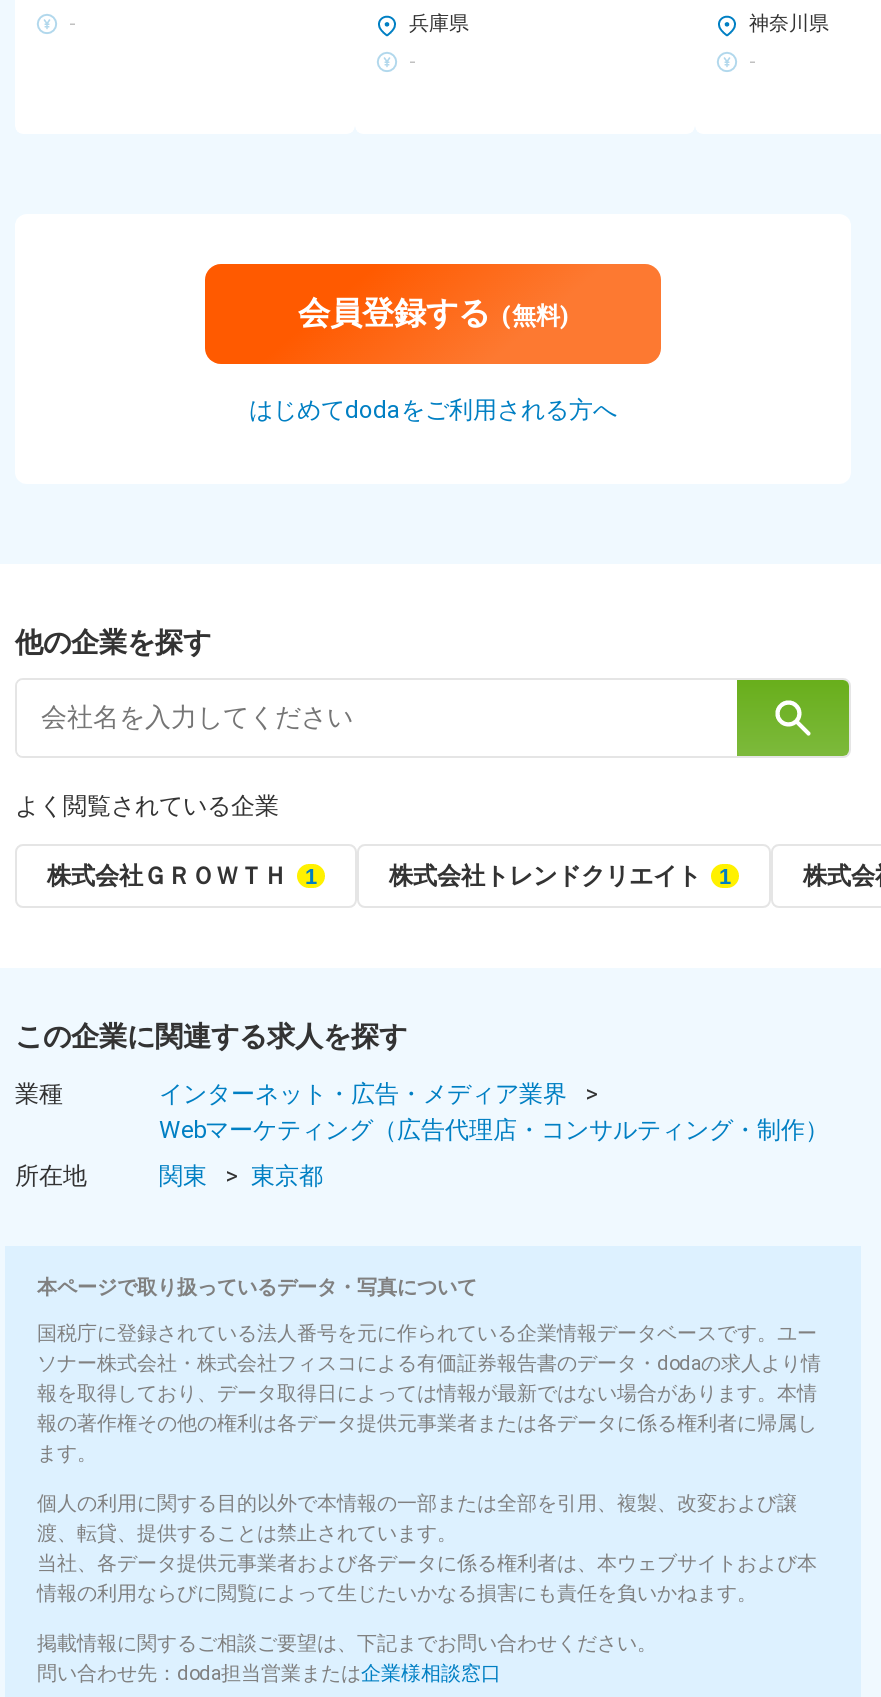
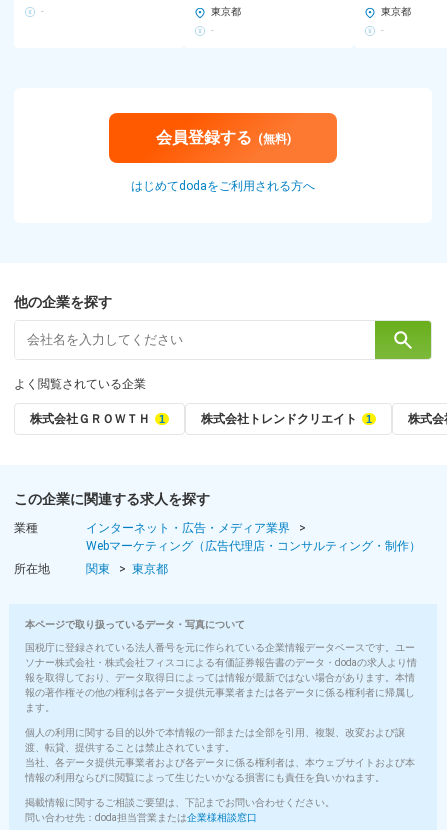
- 兵庫県
+ 東京都

- 神奈川県
+ 東京都
